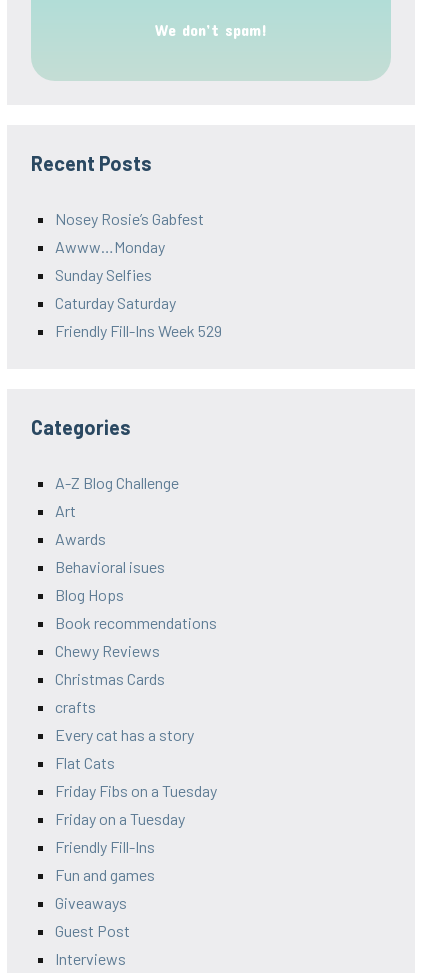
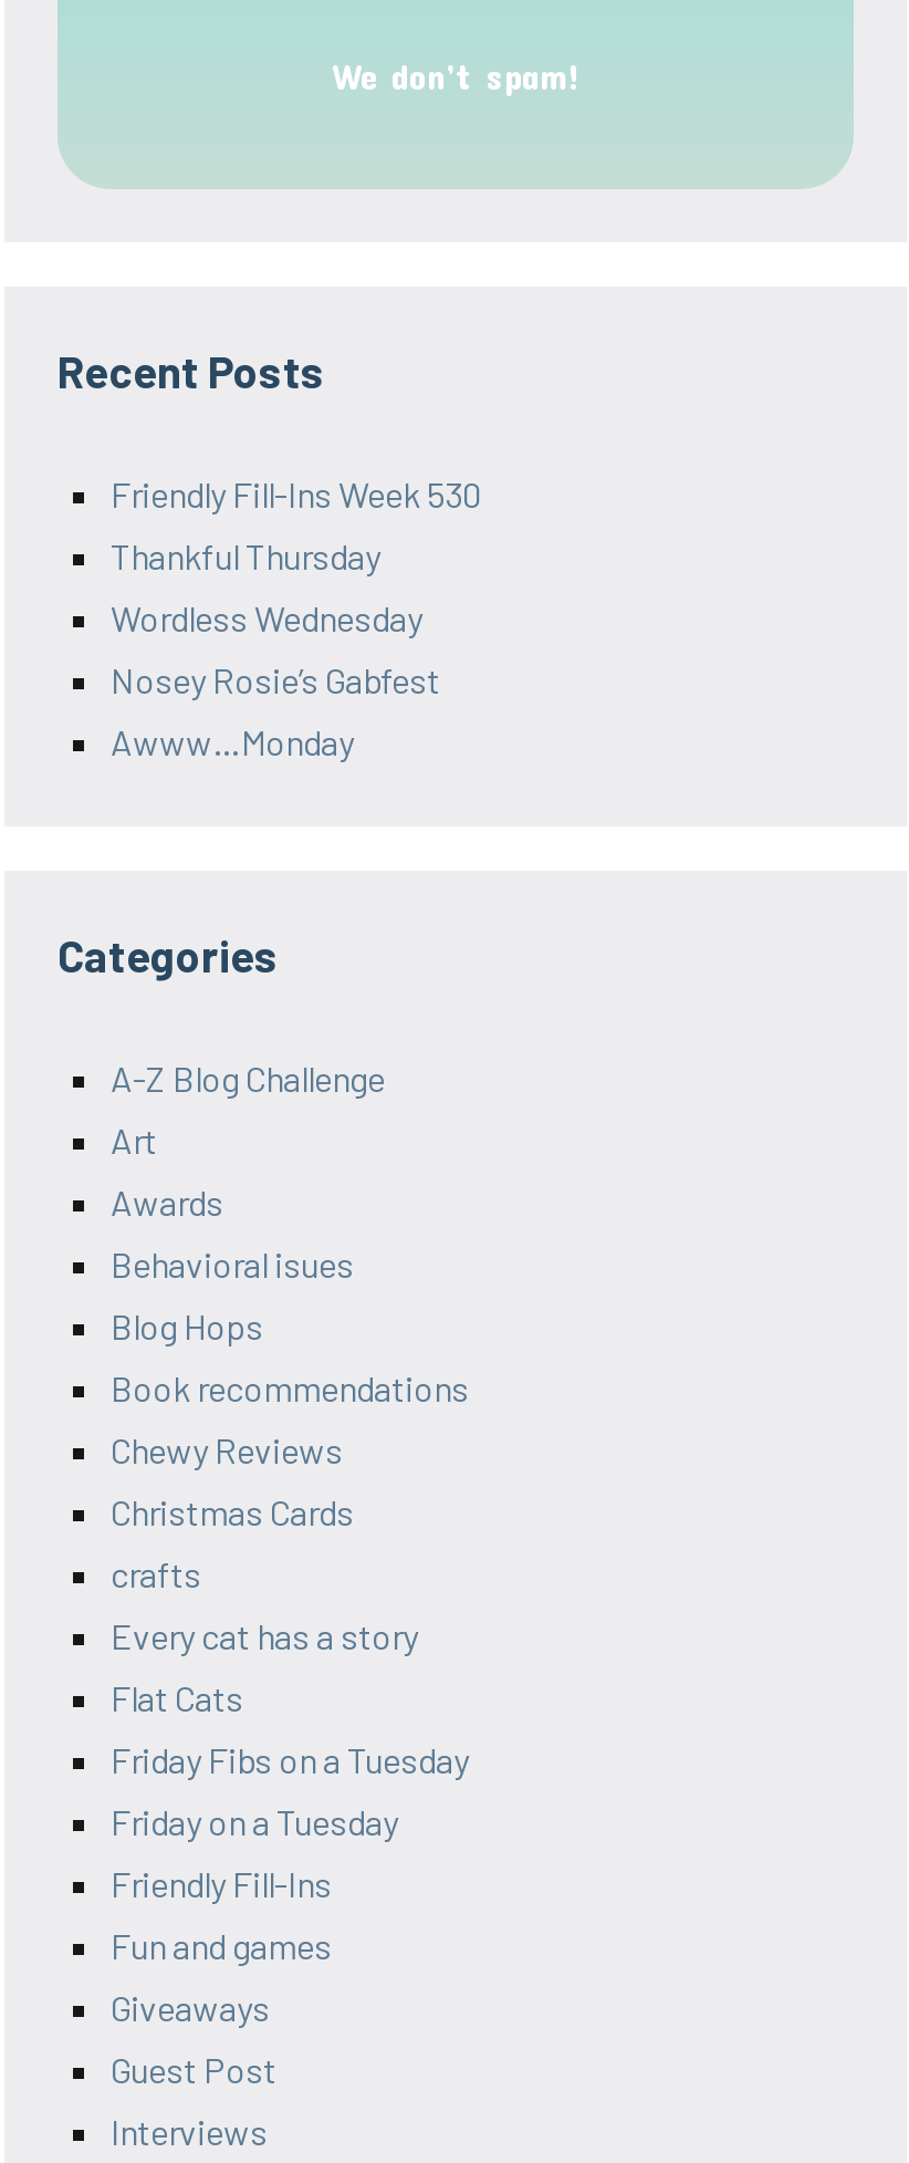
+ Friendly Fill-Ins Week 530
+ Thankful Thursday
+ Wordless Wednesday

moved down: Nosey Rosie’s Gabfest | Awww…Monday

- Sunday Selfies
- Caturday Saturday
- Friendly Fill-Ins Week 529
